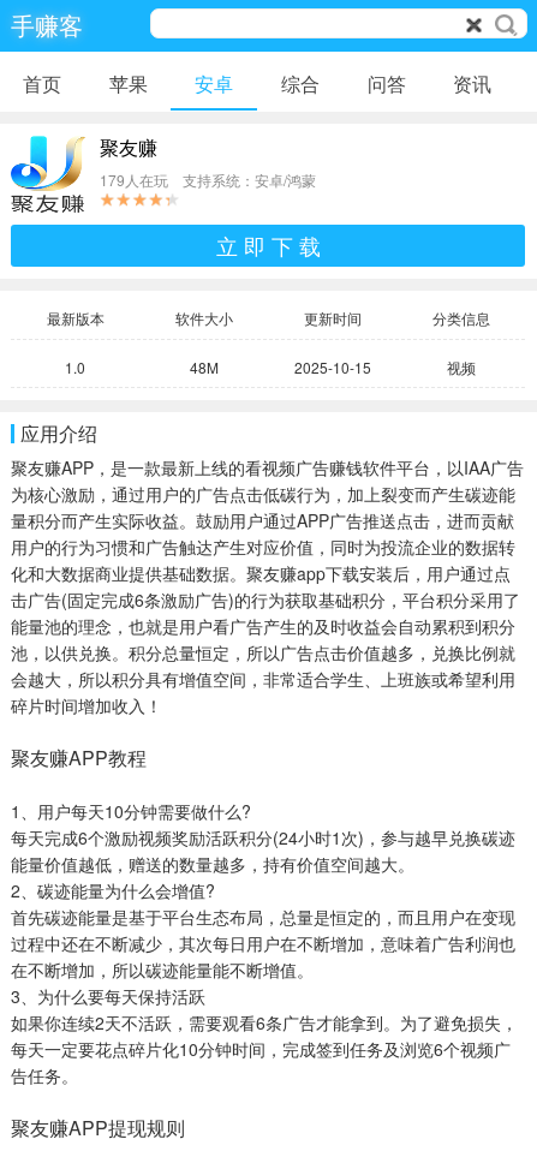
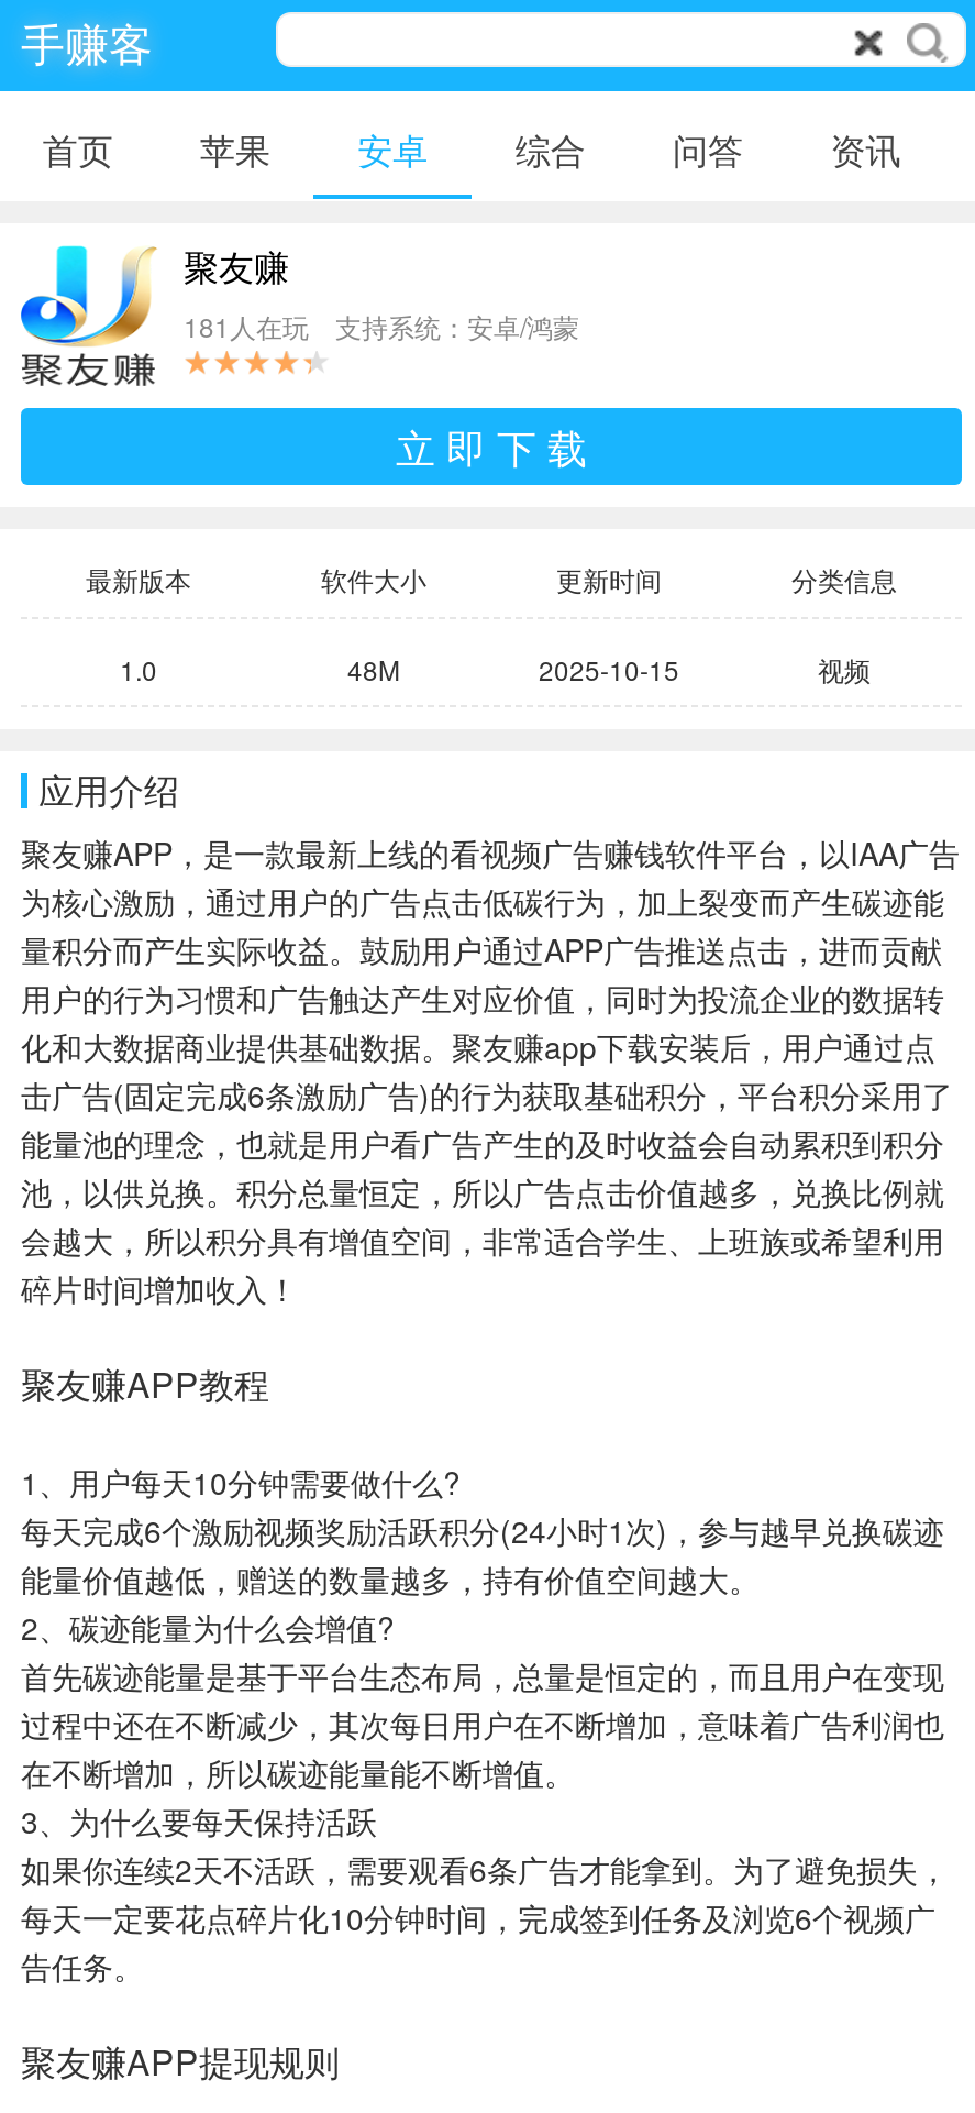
- 179人在玩 支持系统：安卓/鸿蒙
+ 181人在玩 支持系统：安卓/鸿蒙
